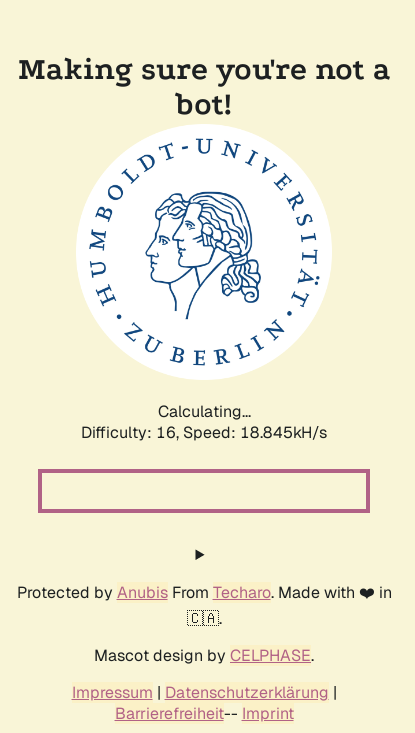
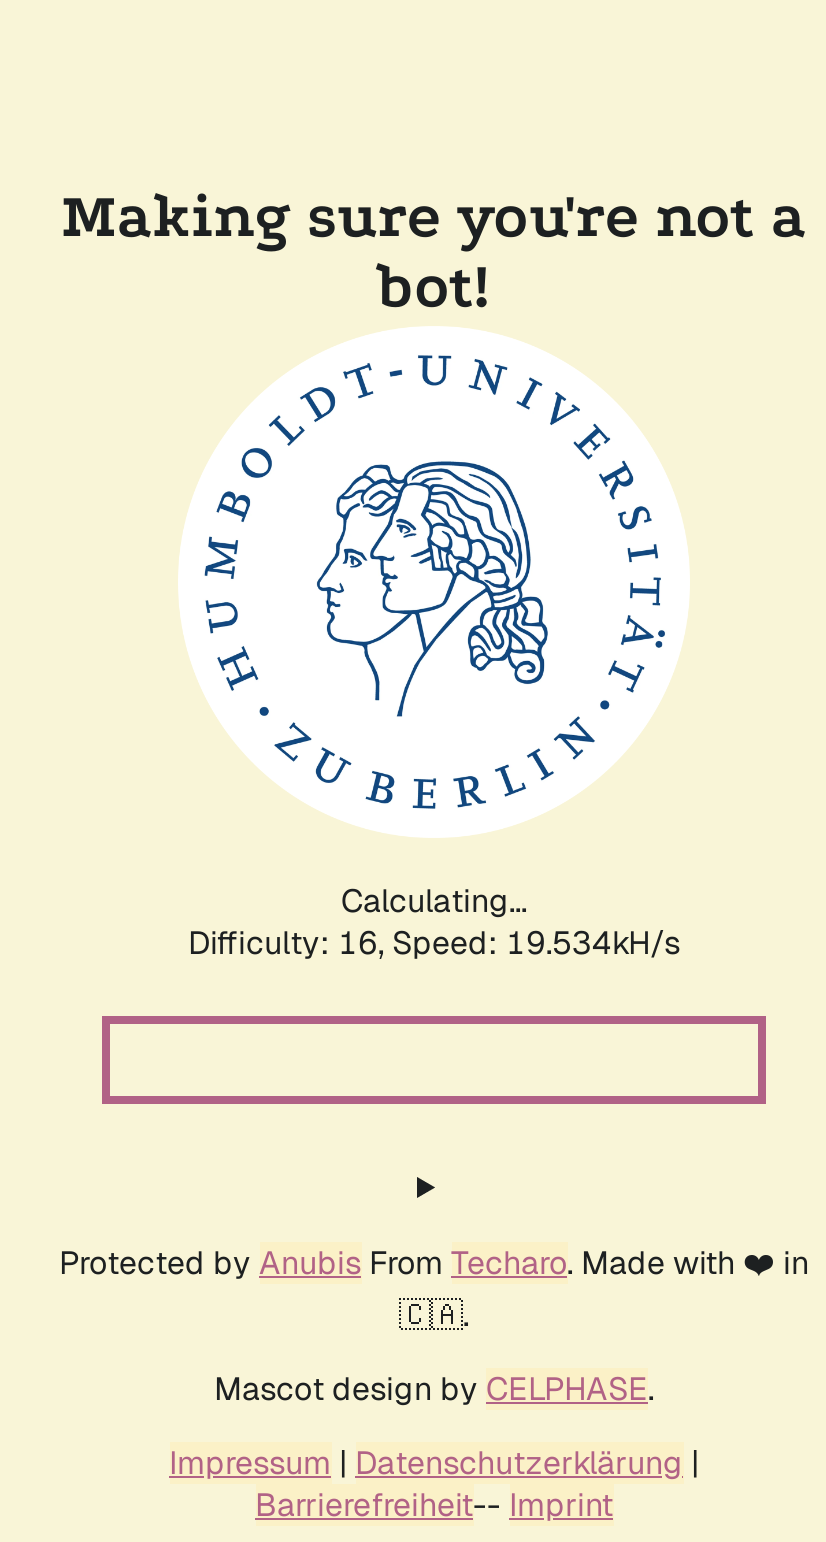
- Difficulty: 16, Speed: 18.845kH/s
+ Difficulty: 16, Speed: 19.534kH/s
